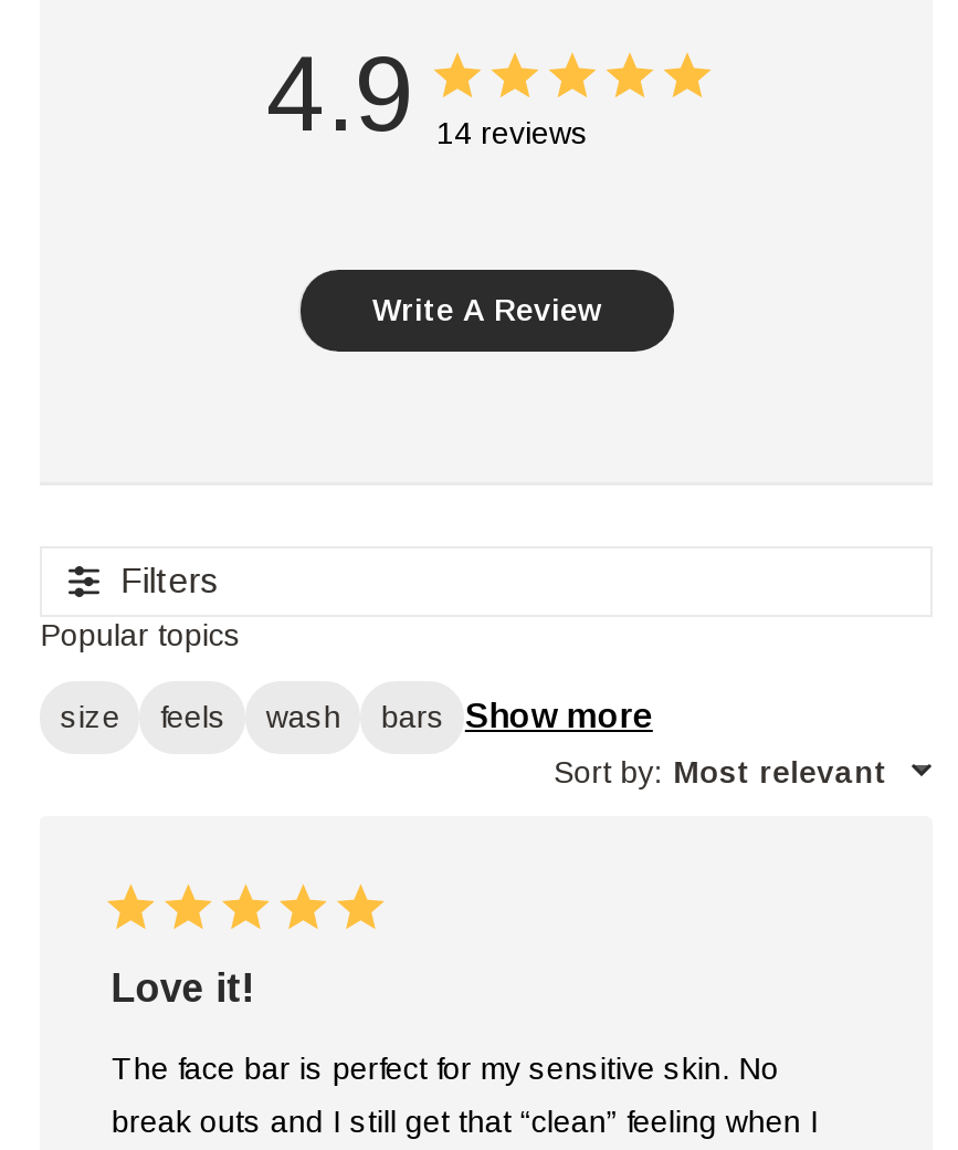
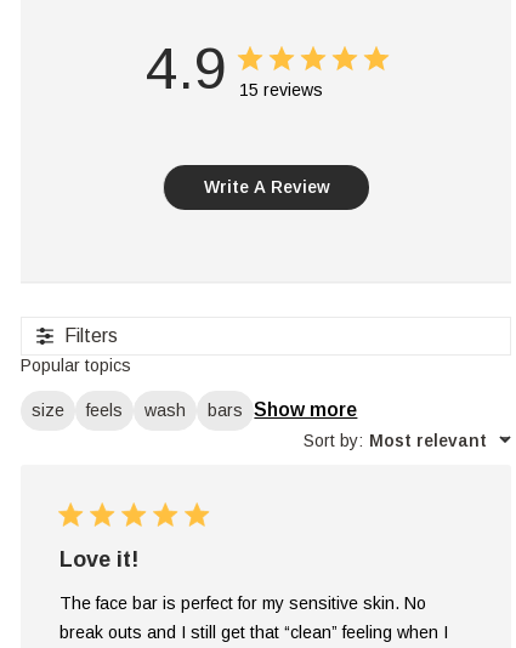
- 4.9 14 reviews
+ 4.9 15 reviews
